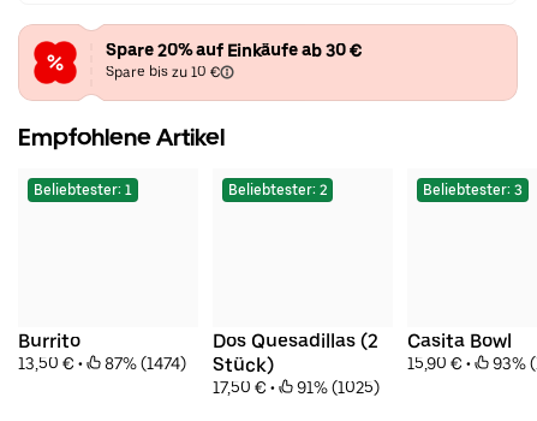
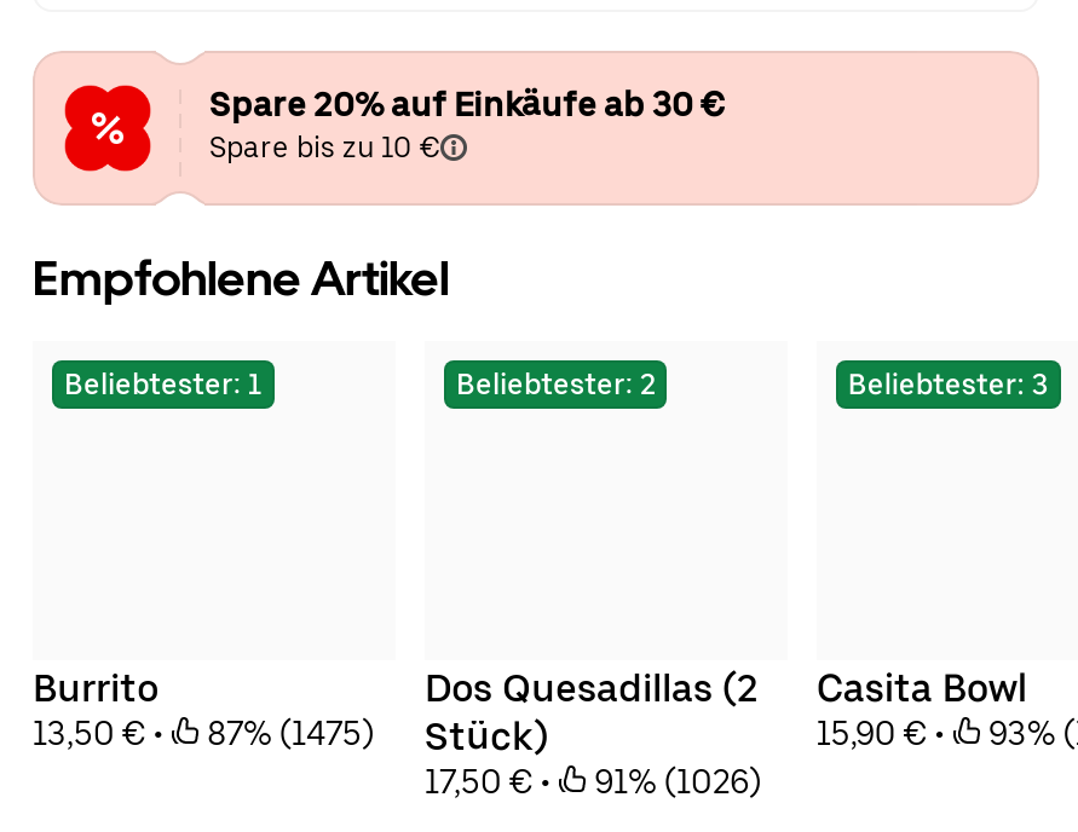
- 13,50 €• 87% (1474) Stück)
+ 13,50 €• 87% (1475) Stück)

- 17,50 €• 91% (1025)
+ 17,50 €• 91% (1026)
